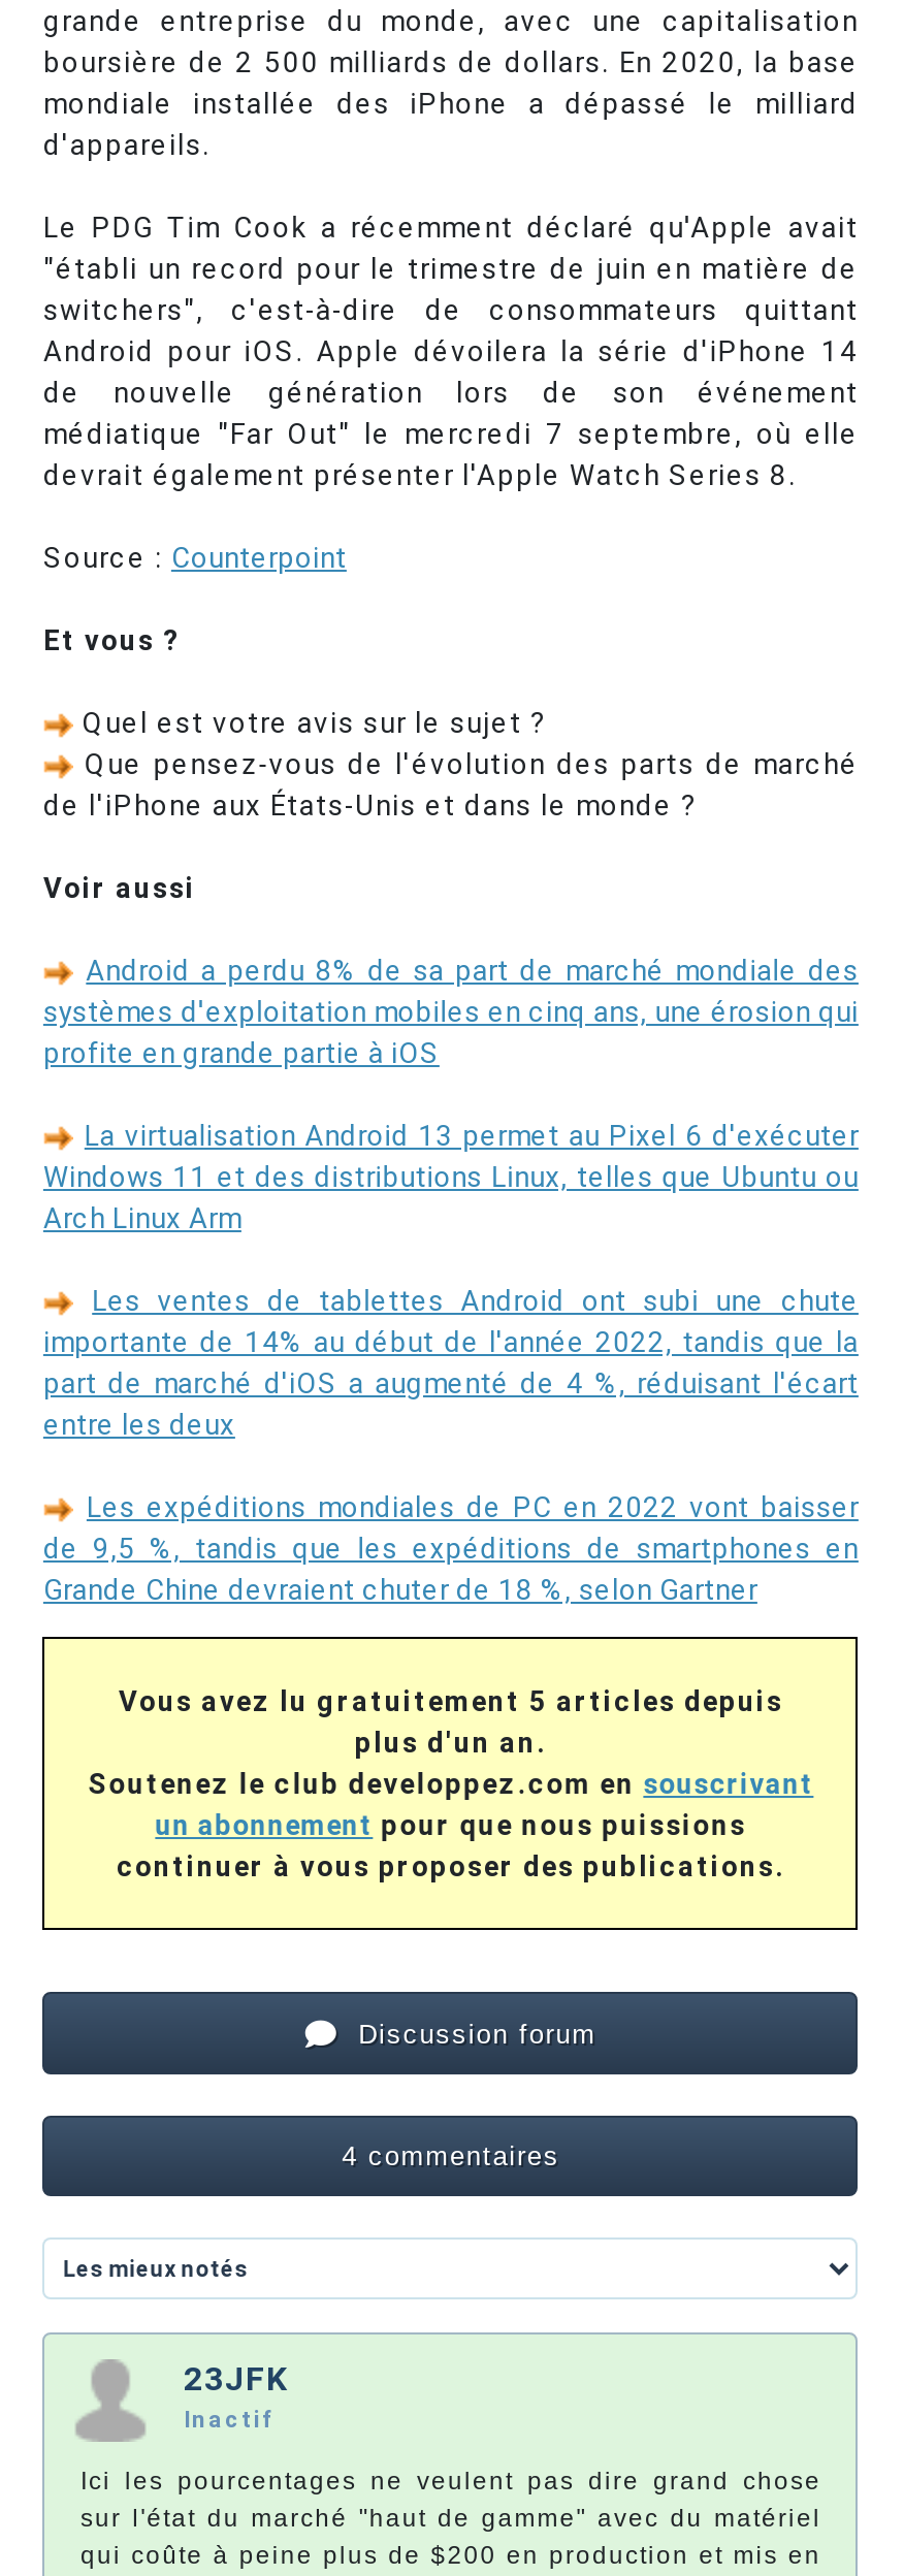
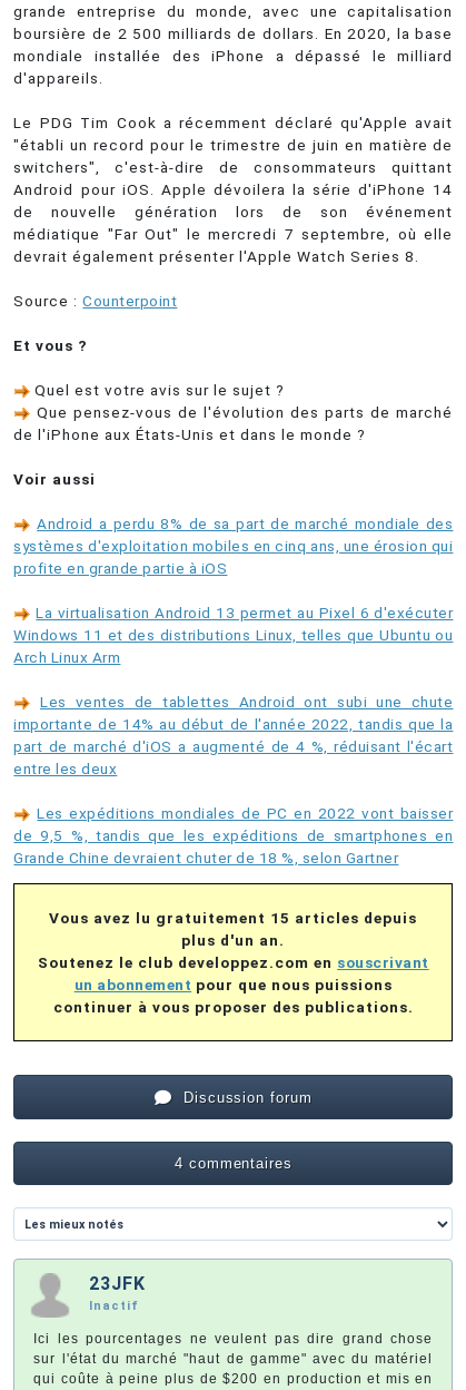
- Vous avez lu gratuitement 5 articles depuis
+ Vous avez lu gratuitement 15 articles depuis
